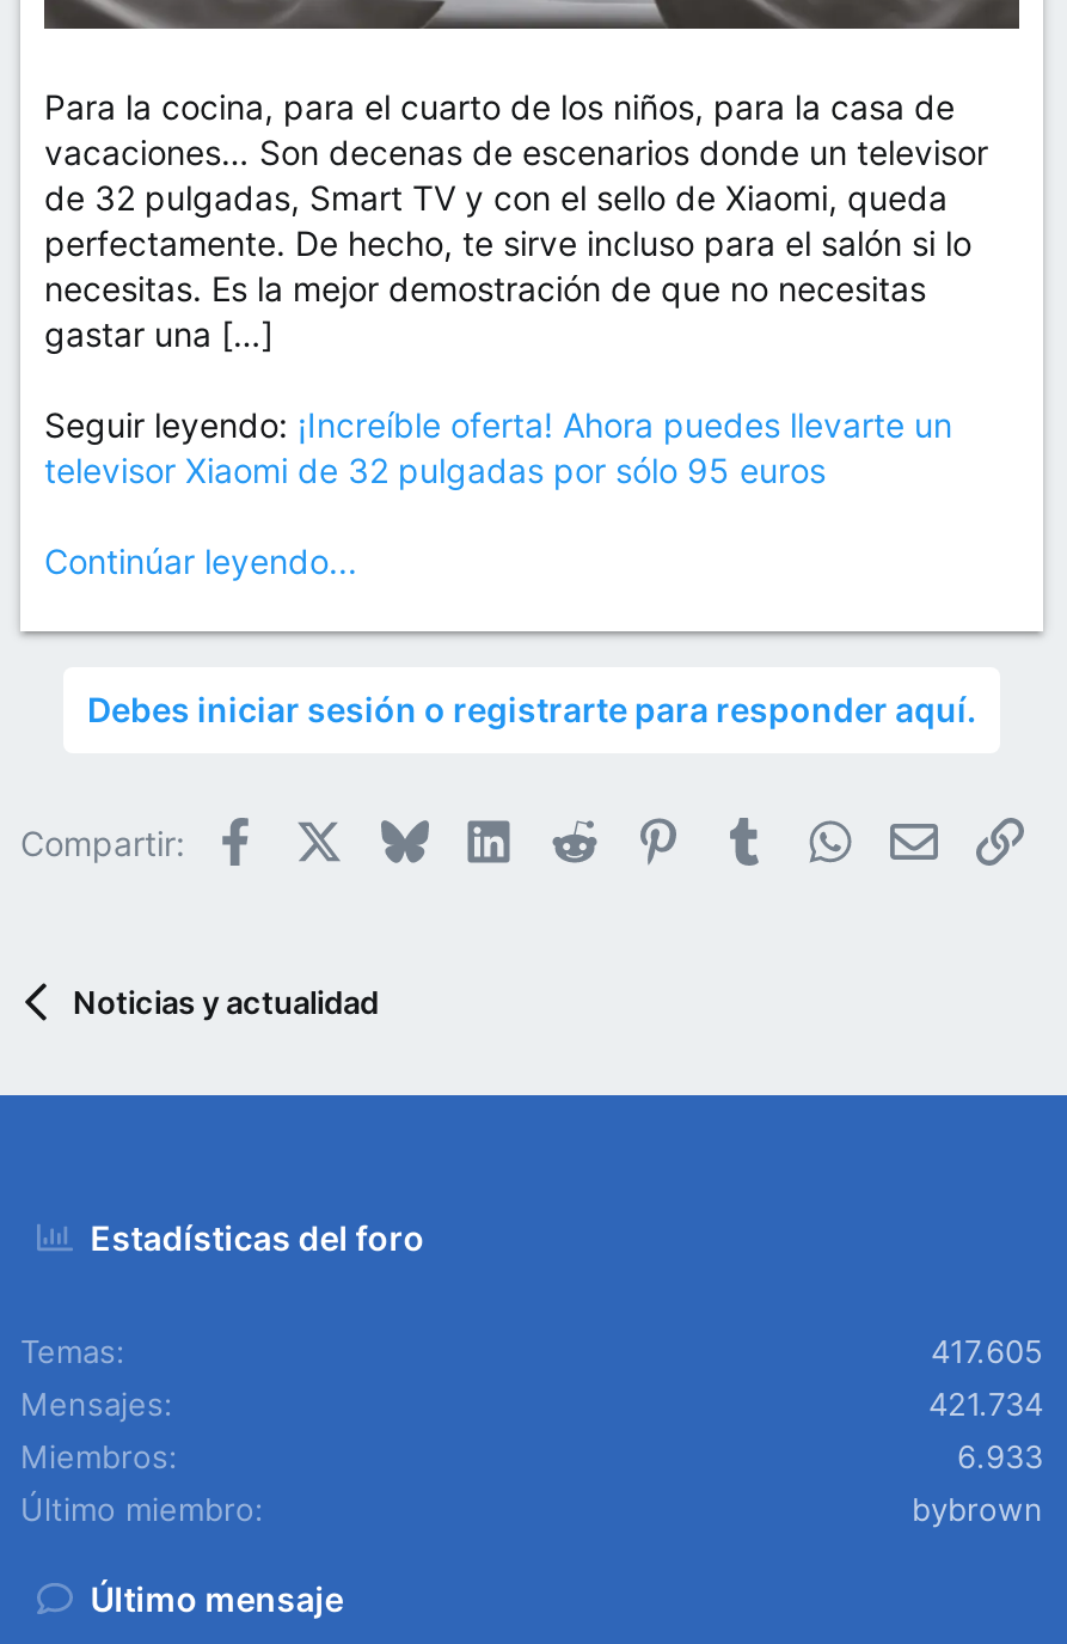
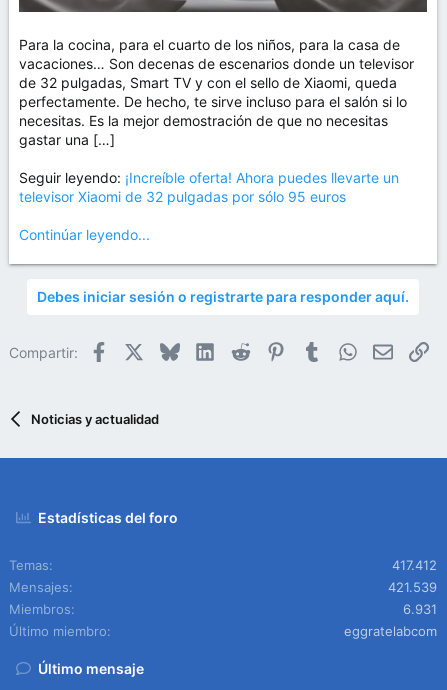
- 417.605
+ 417.412

- 421.734
+ 421.539

- 6.933
+ 6.931

- bybrown
+ eggratelabcom
